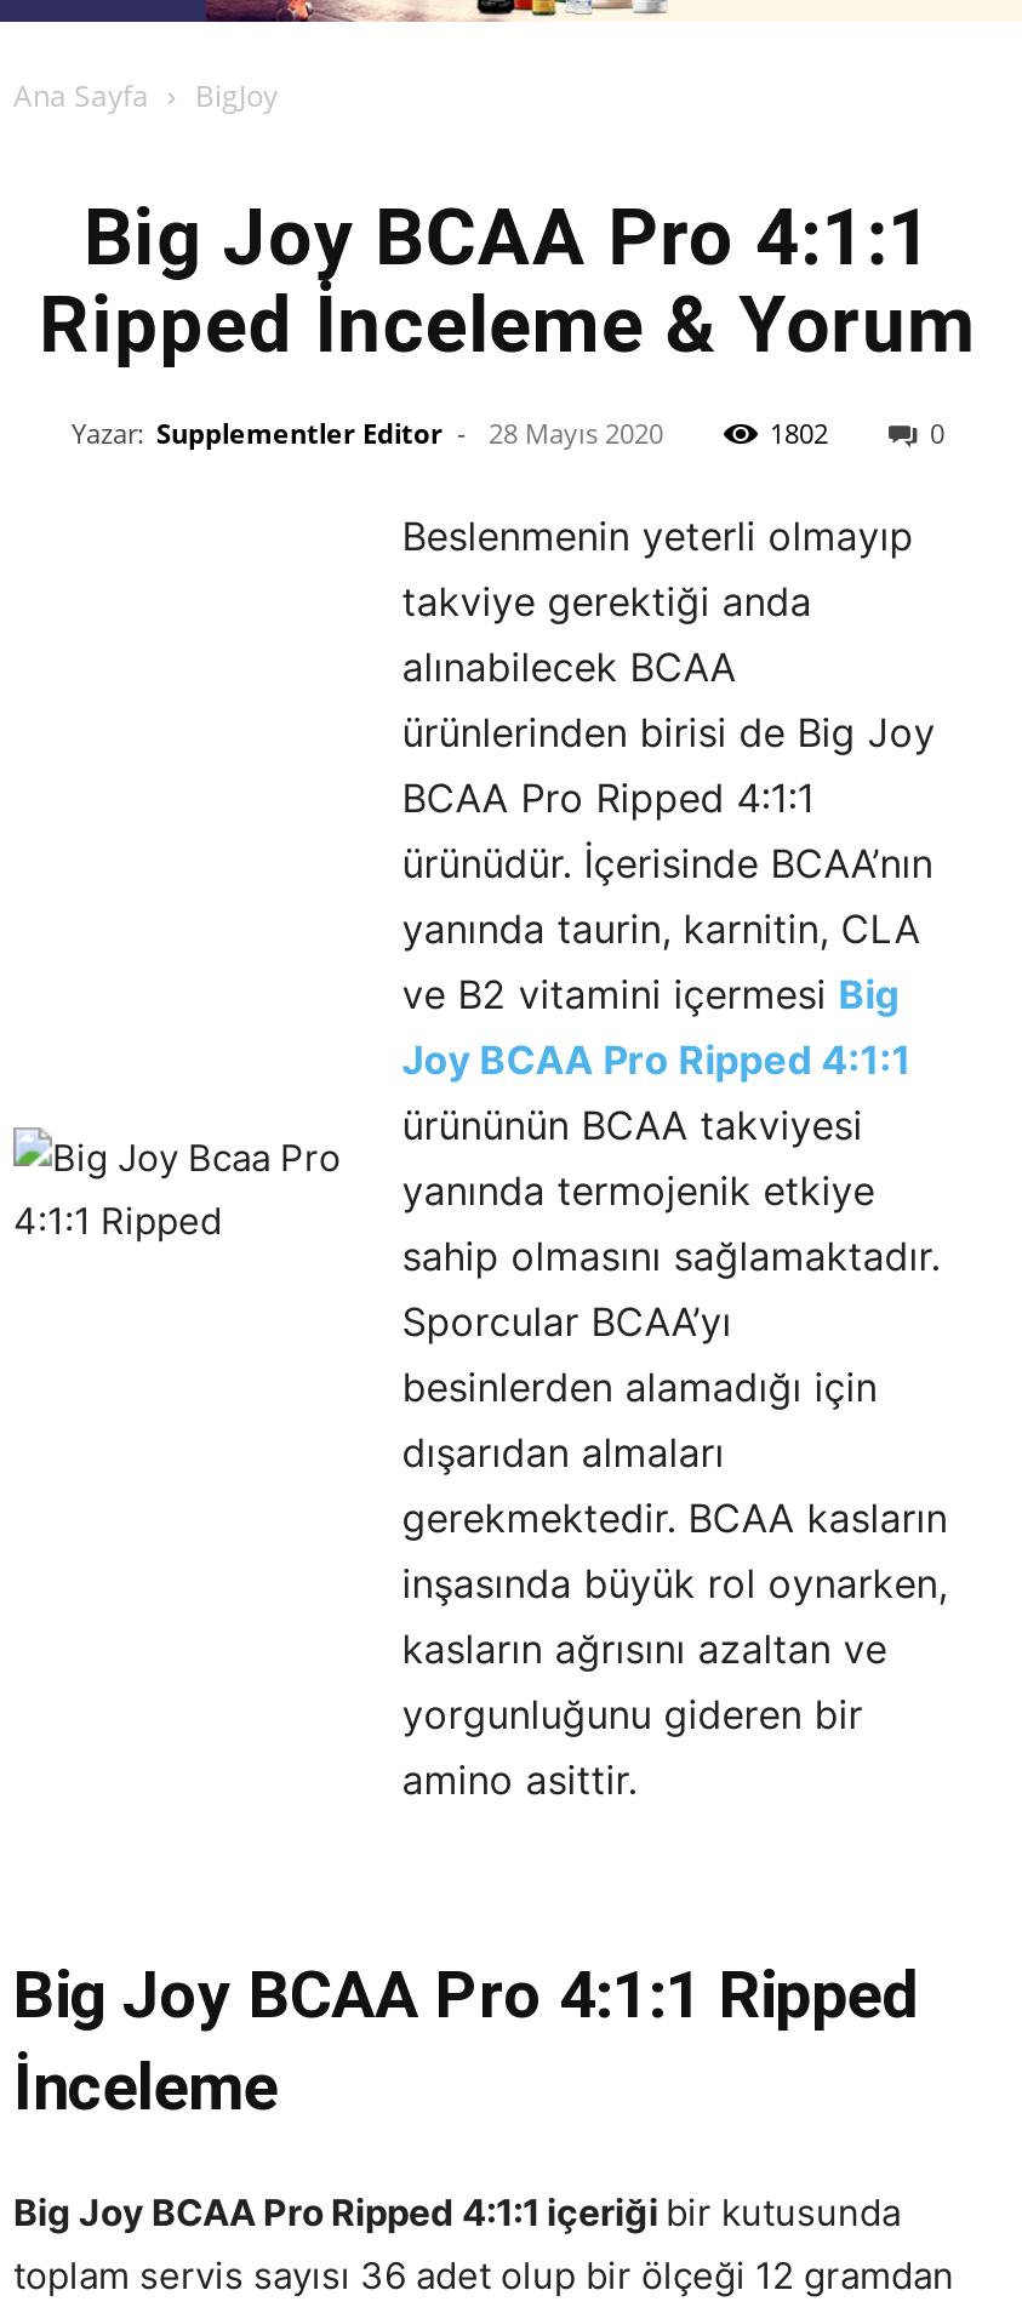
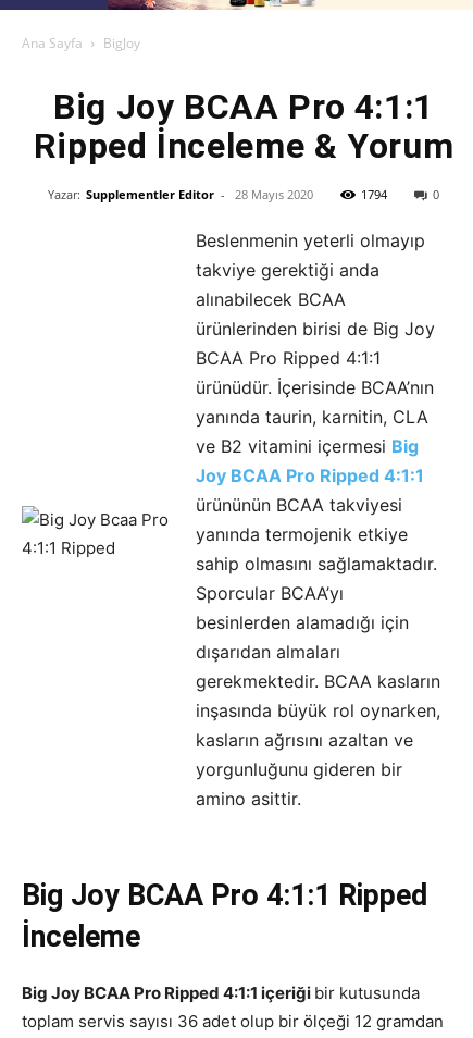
- 1802
+ 1794
